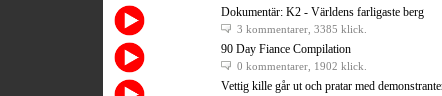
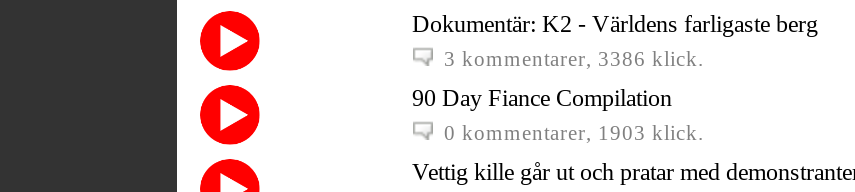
- 3 kommentarer, 3385 klick.
+ 3 kommentarer, 3386 klick.

- 0 kommentarer, 1902 klick.
+ 0 kommentarer, 1903 klick.
